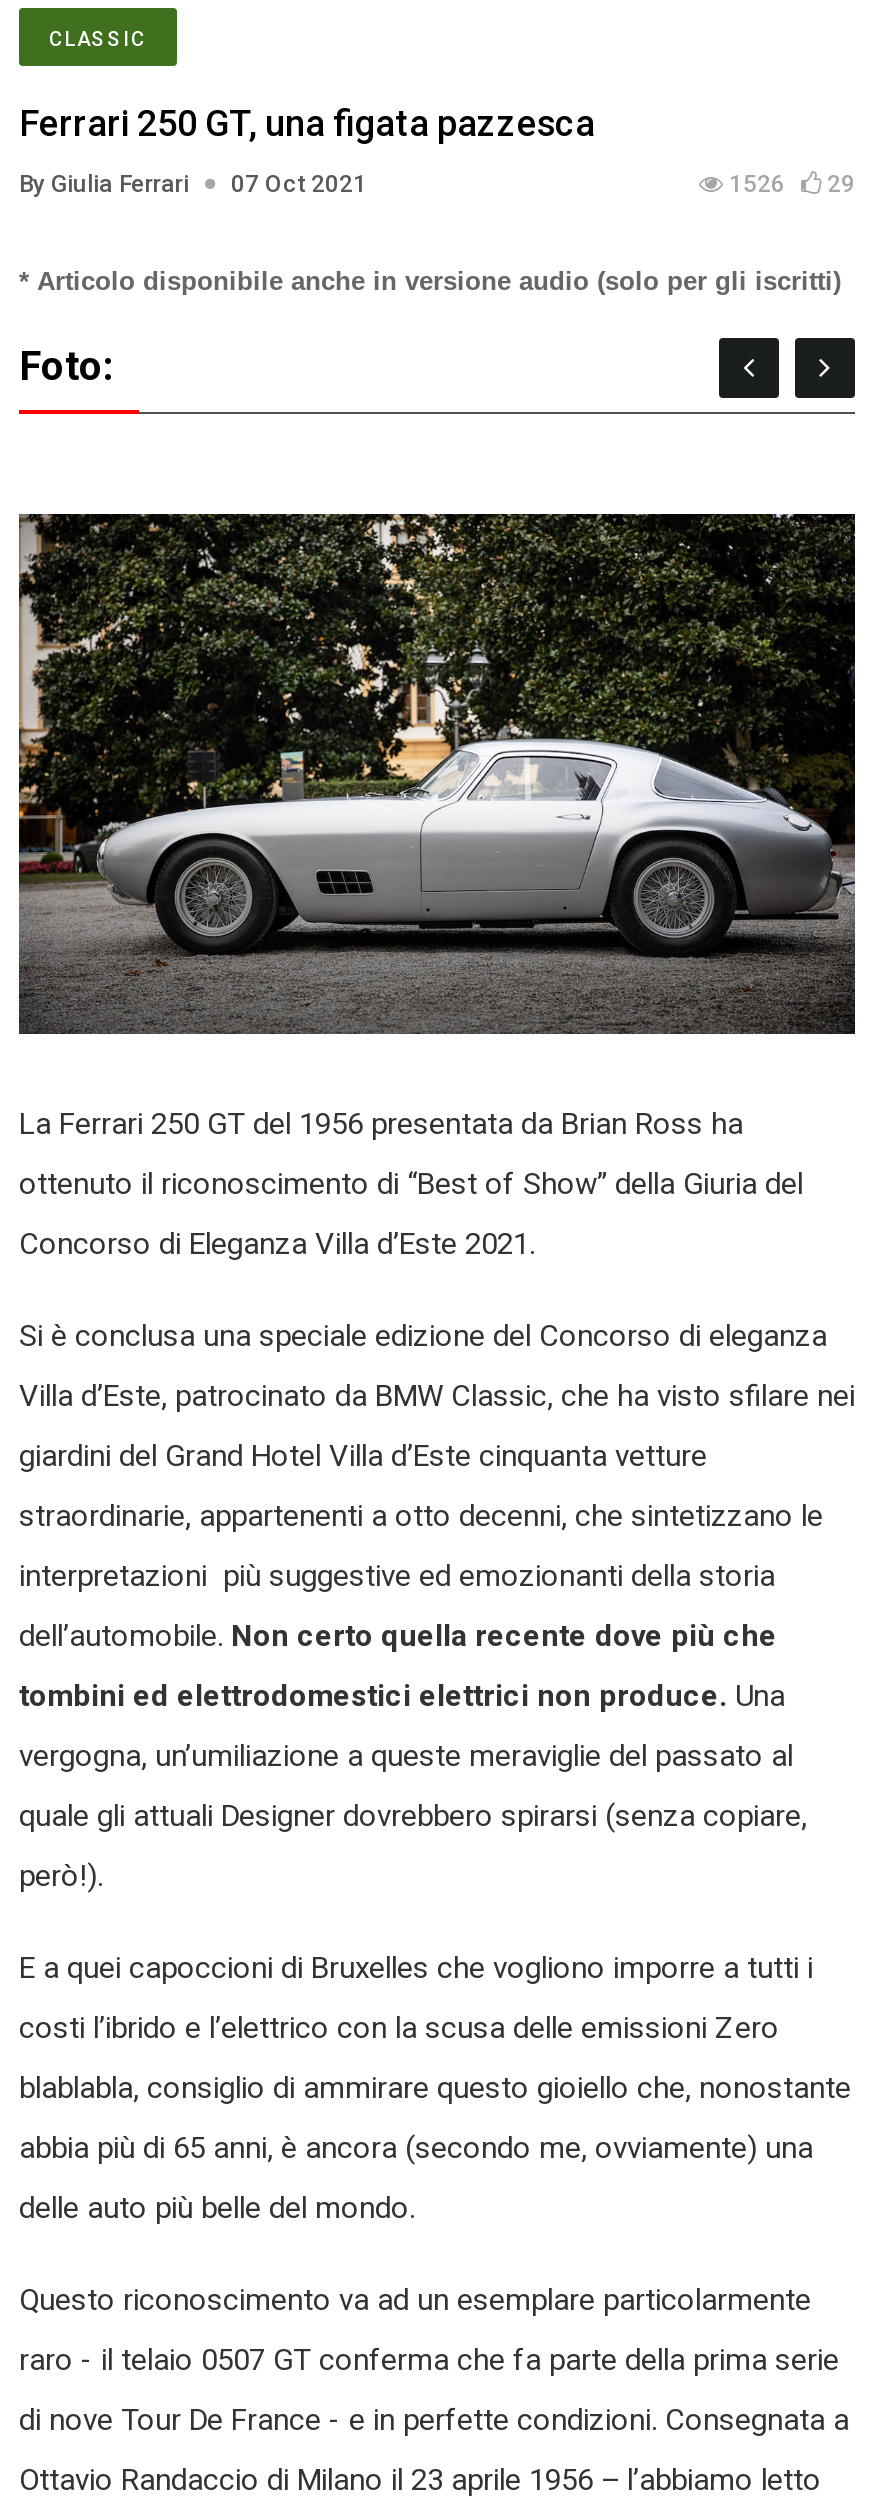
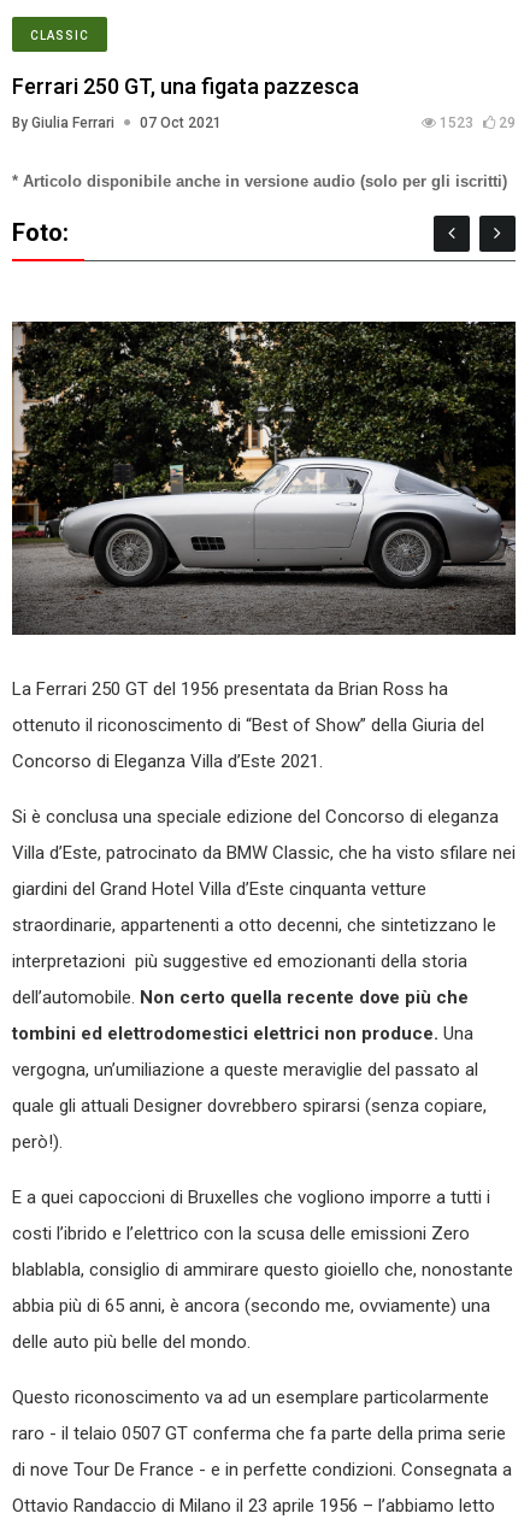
- 1526 29
+ 1523 29
